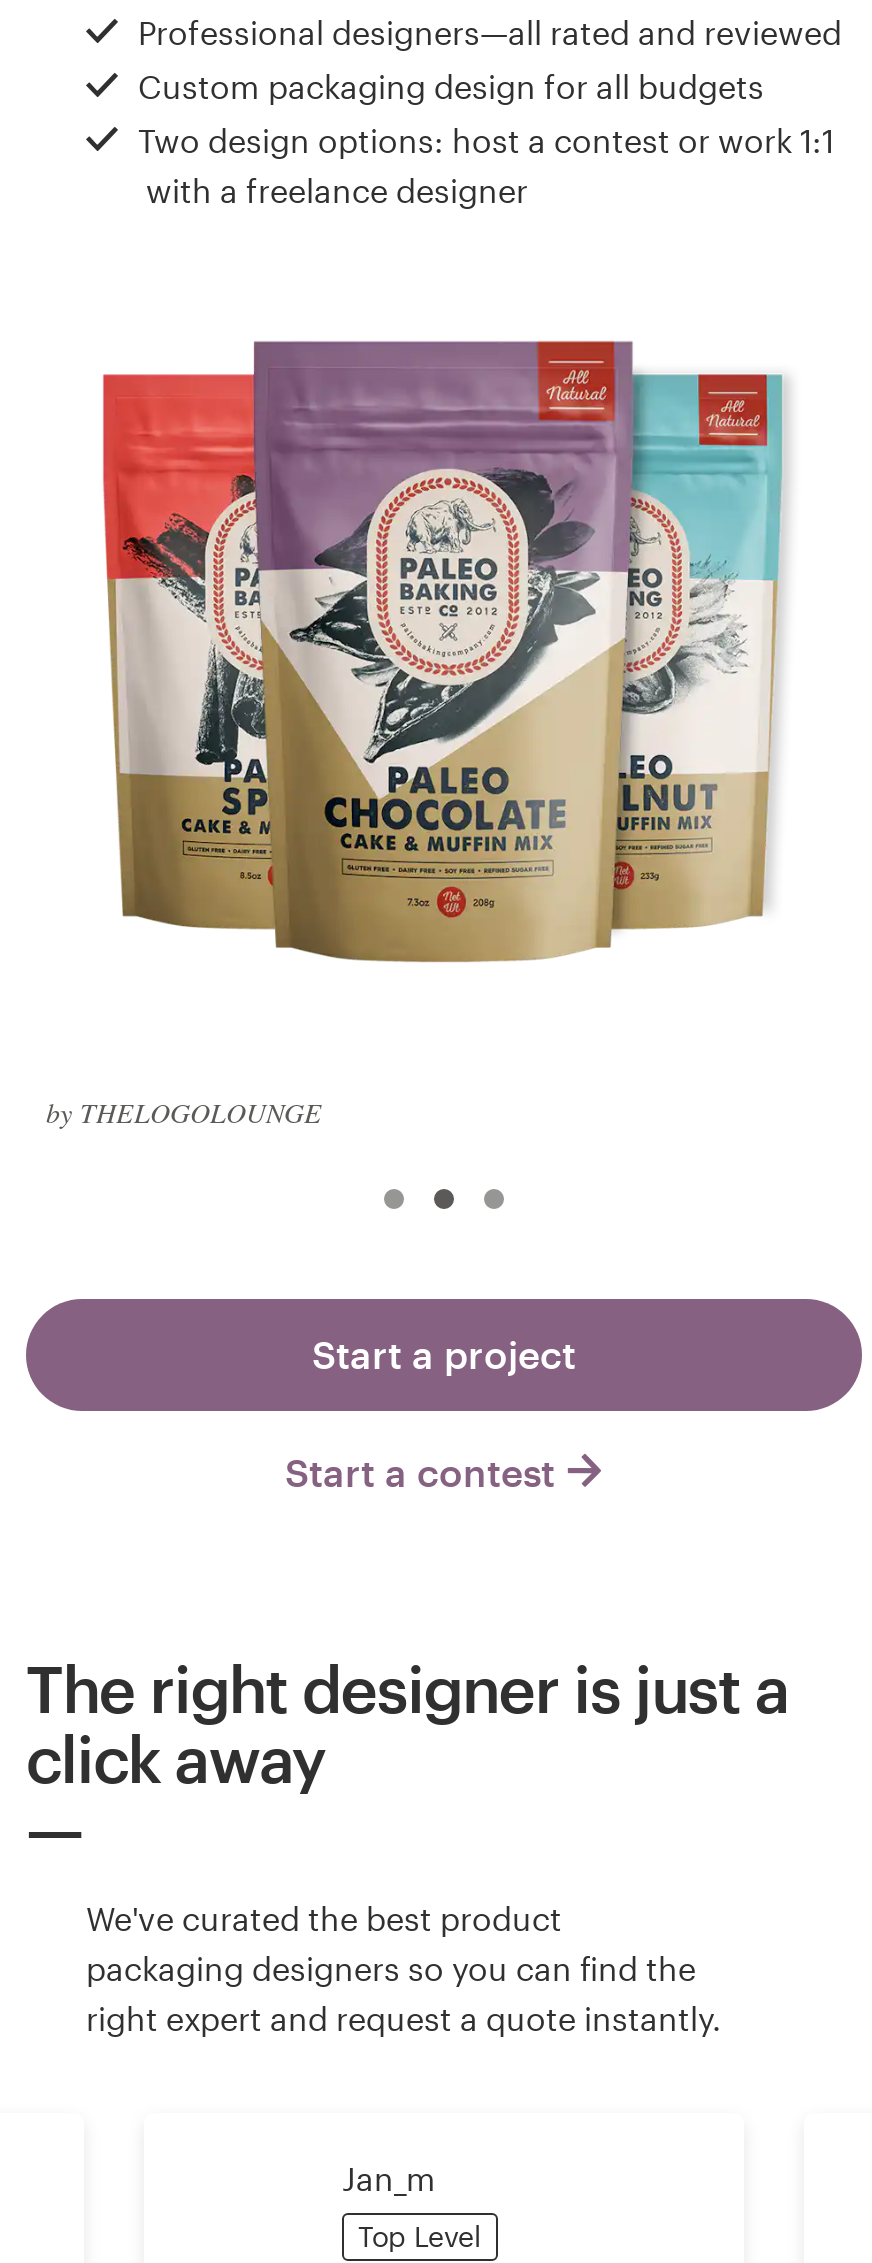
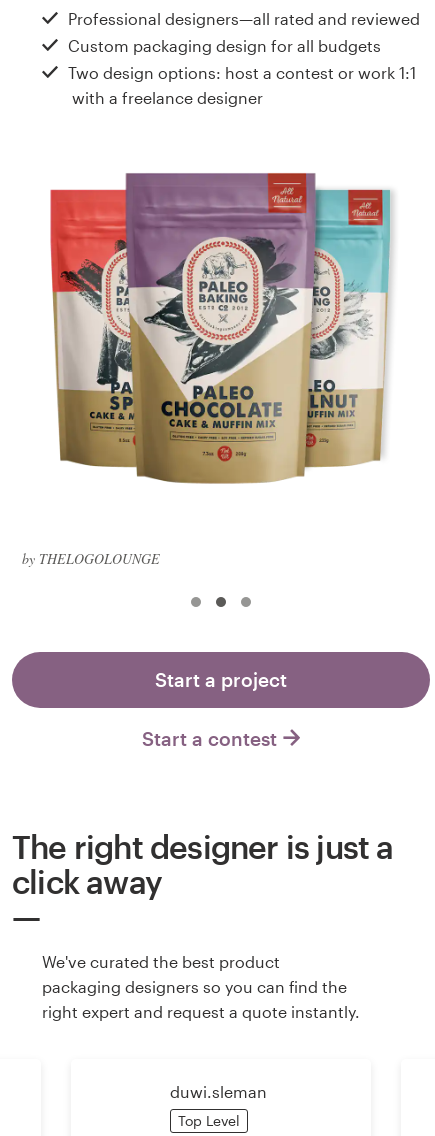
- Jan_m
+ duwi.sleman
